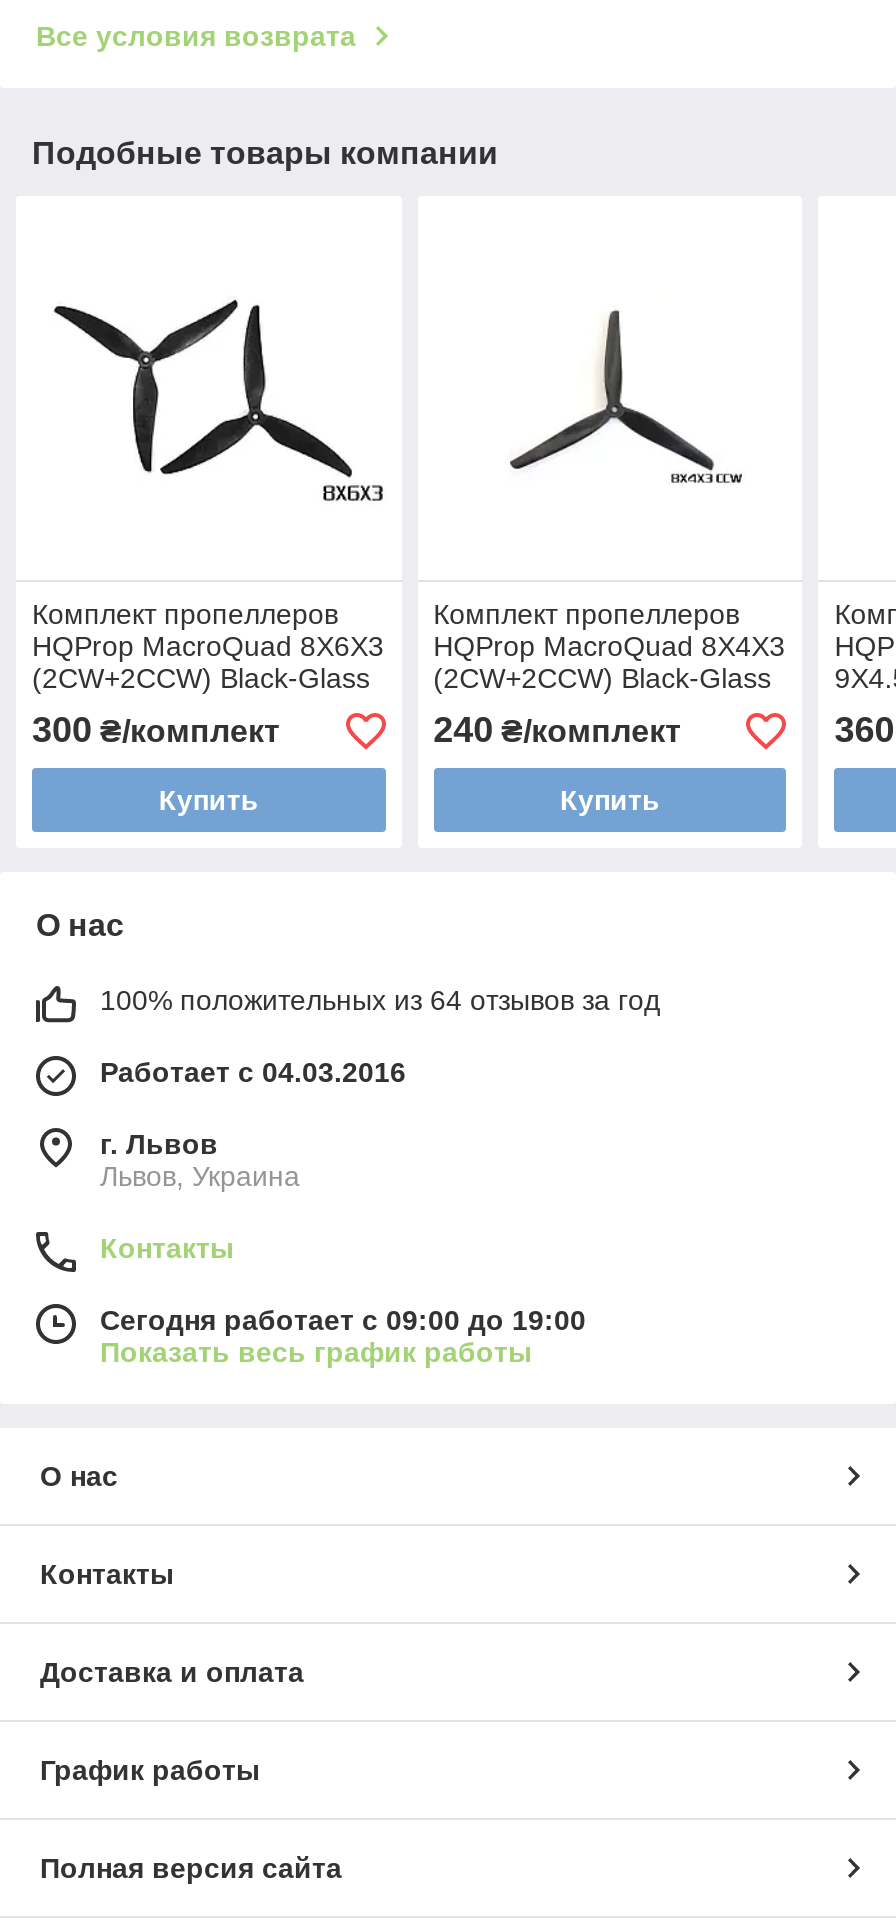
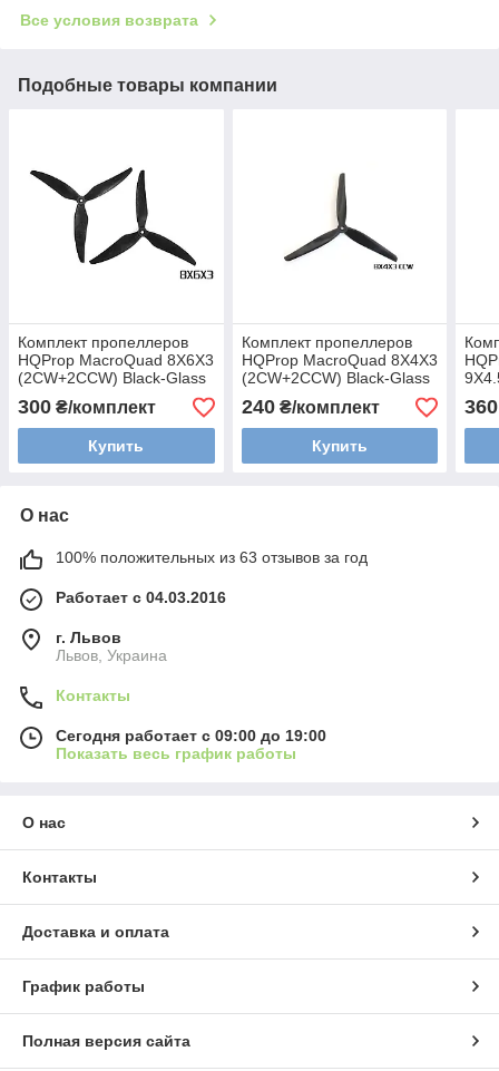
- 100% положительных из 64 отзывов за год
+ 100% положительных из 63 отзывов за год
